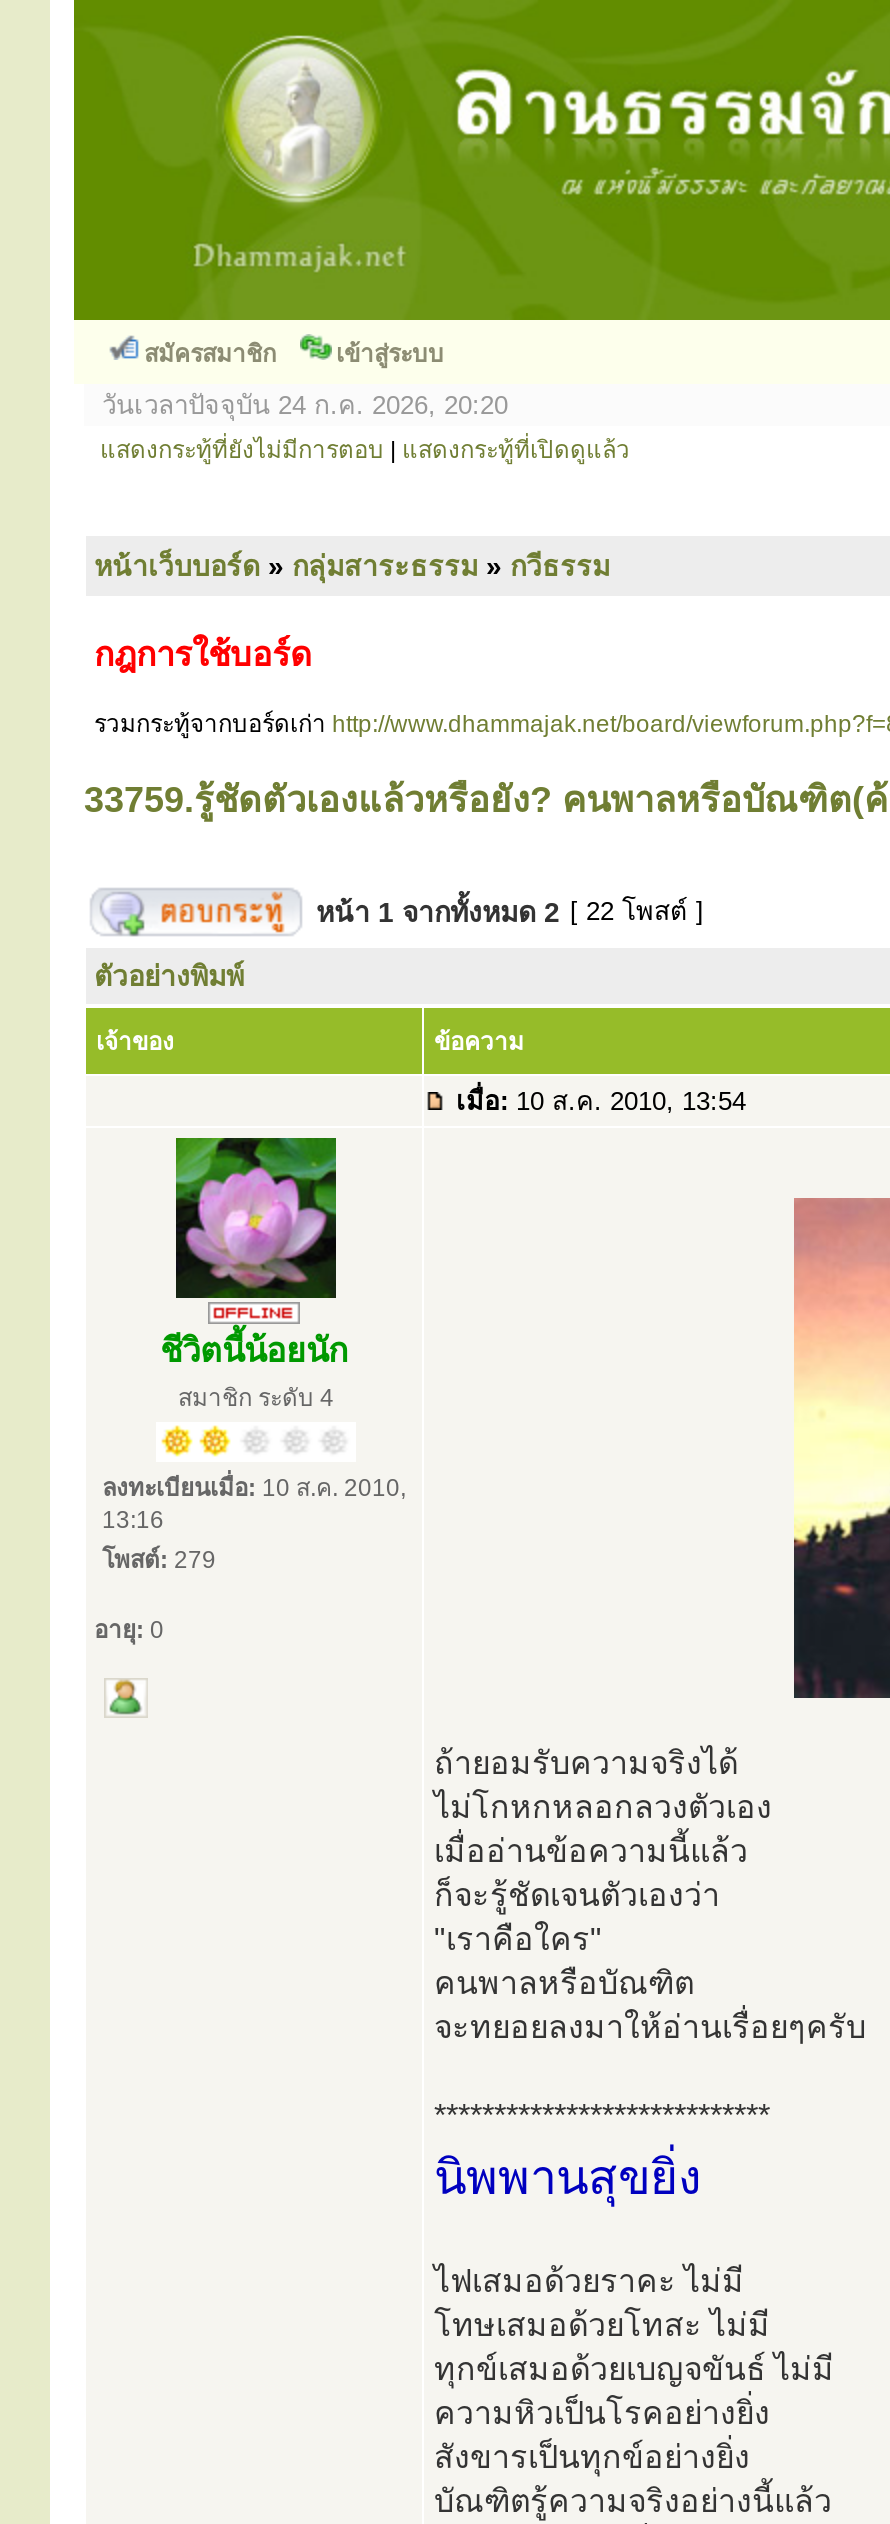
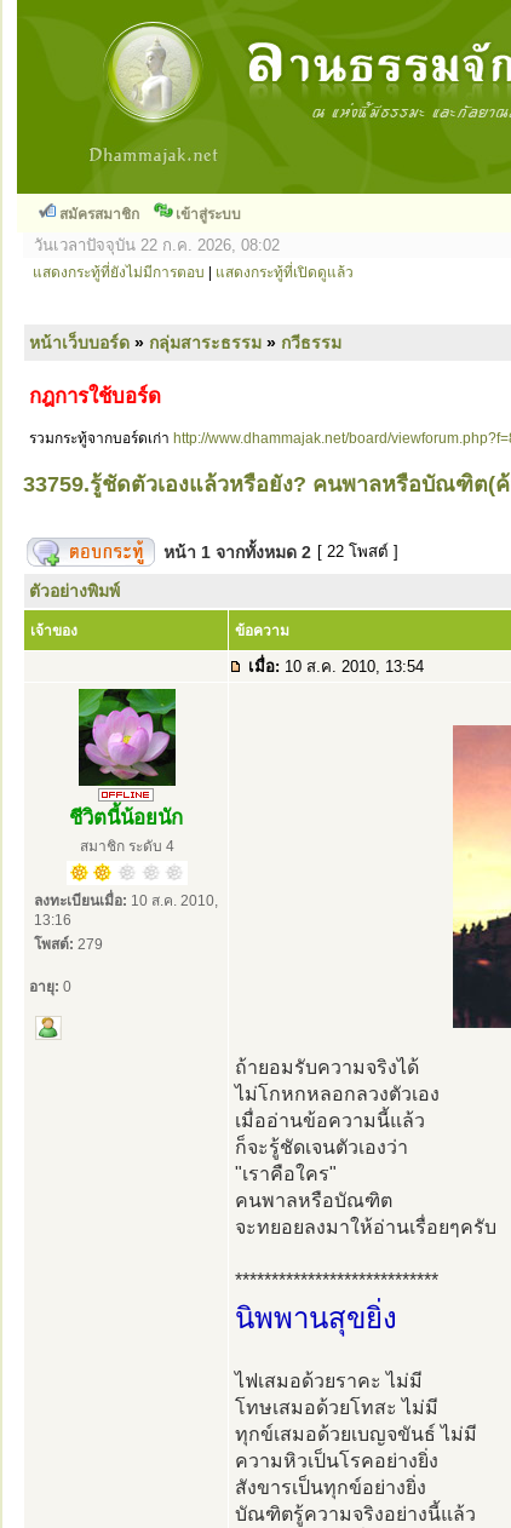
- วันเวลาปัจจุบัน 24 ก.ค. 2026, 20:20
+ วันเวลาปัจจุบัน 22 ก.ค. 2026, 08:02
